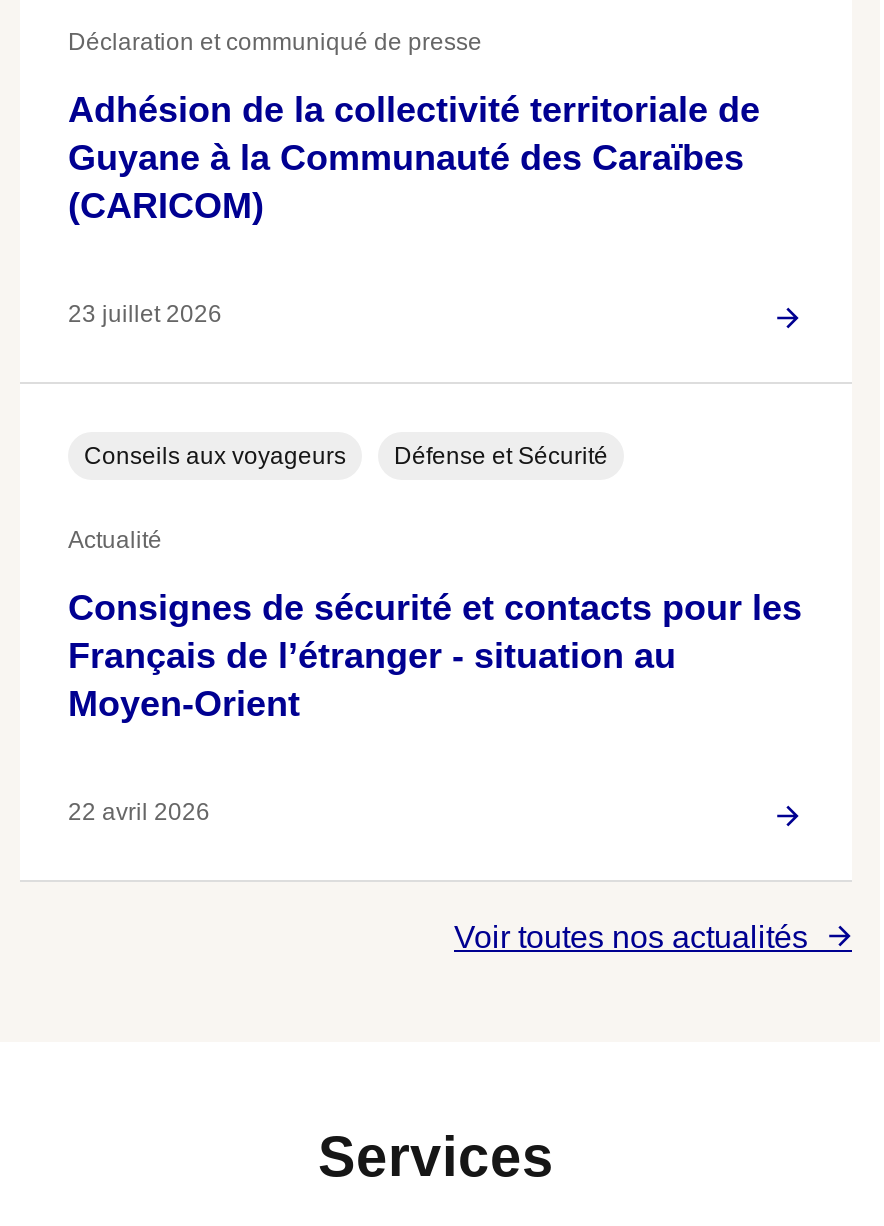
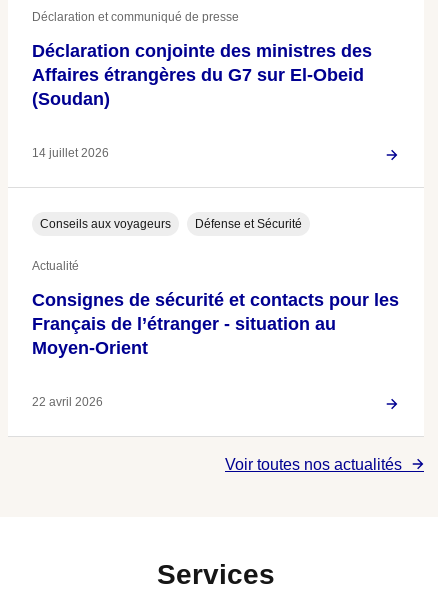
- Adhésion de la collectivité territoriale de
- Guyane à la Communauté des Caraïbes
- (CARICOM)
+ Déclaration conjointe des ministres des
+ Affaires étrangères du G7 sur El-Obeid
+ (Soudan)

- 23 juillet 2026
+ 14 juillet 2026
